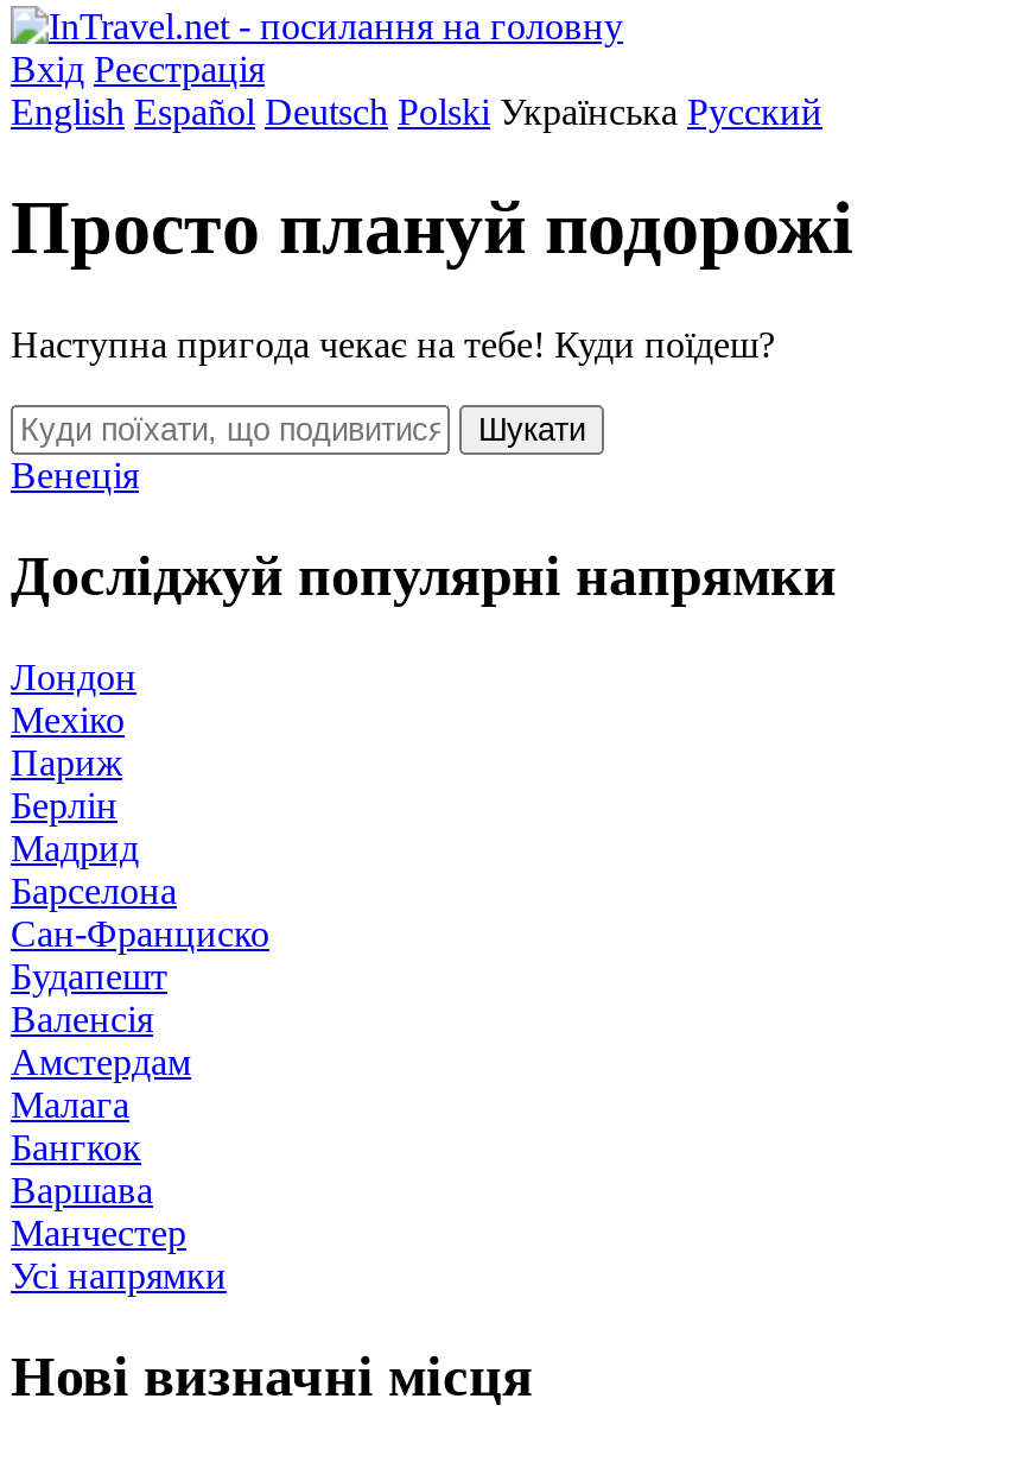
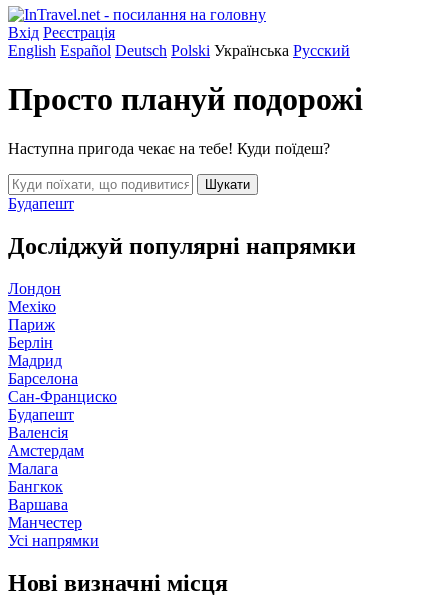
- Венеція
+ Будапешт
